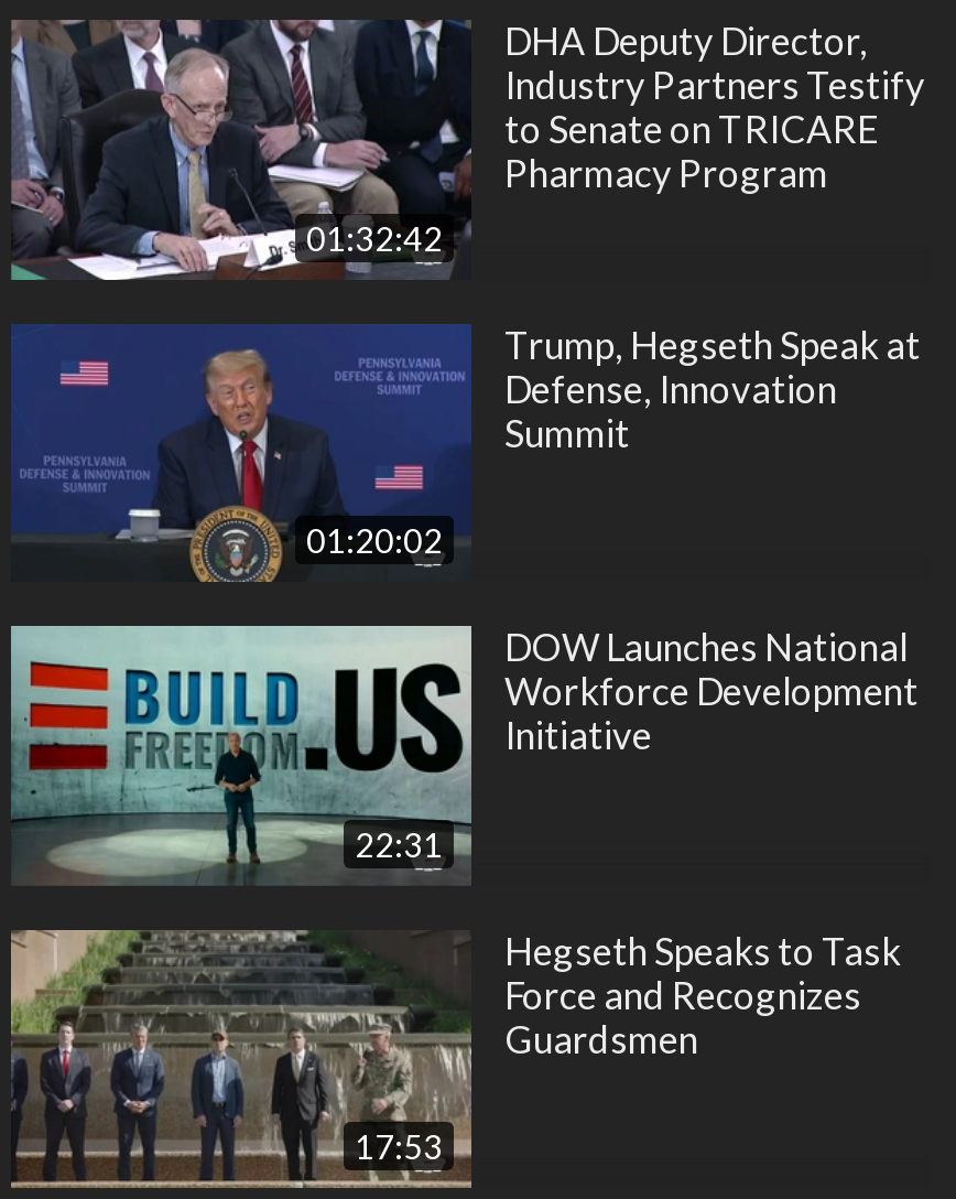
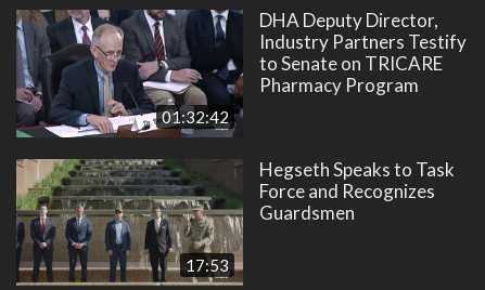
- [image]
- 01:20:02

- Trump, Hegseth Speak at
- Defense, Innovation
- Summit

- [image]
- 22:31

- DOW Launches National
- Workforce Development
- Initiative
